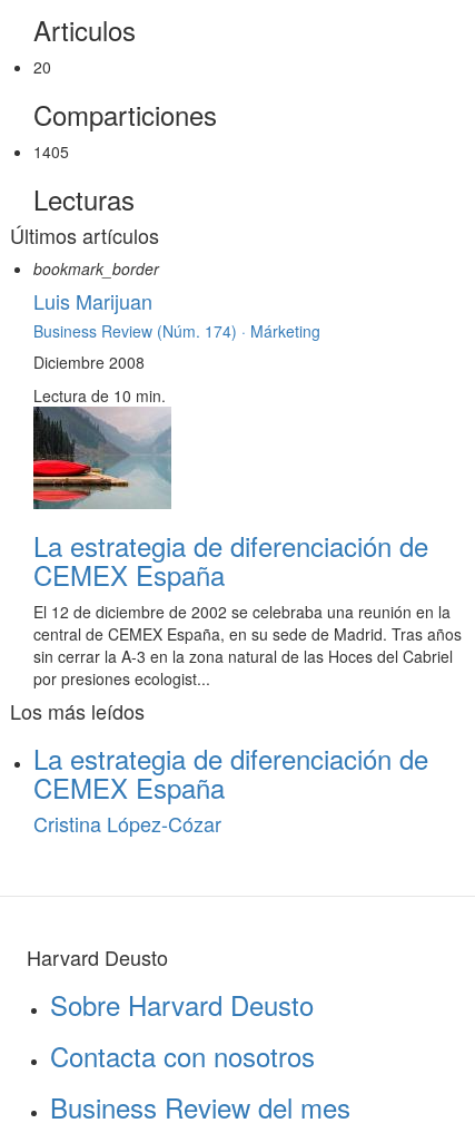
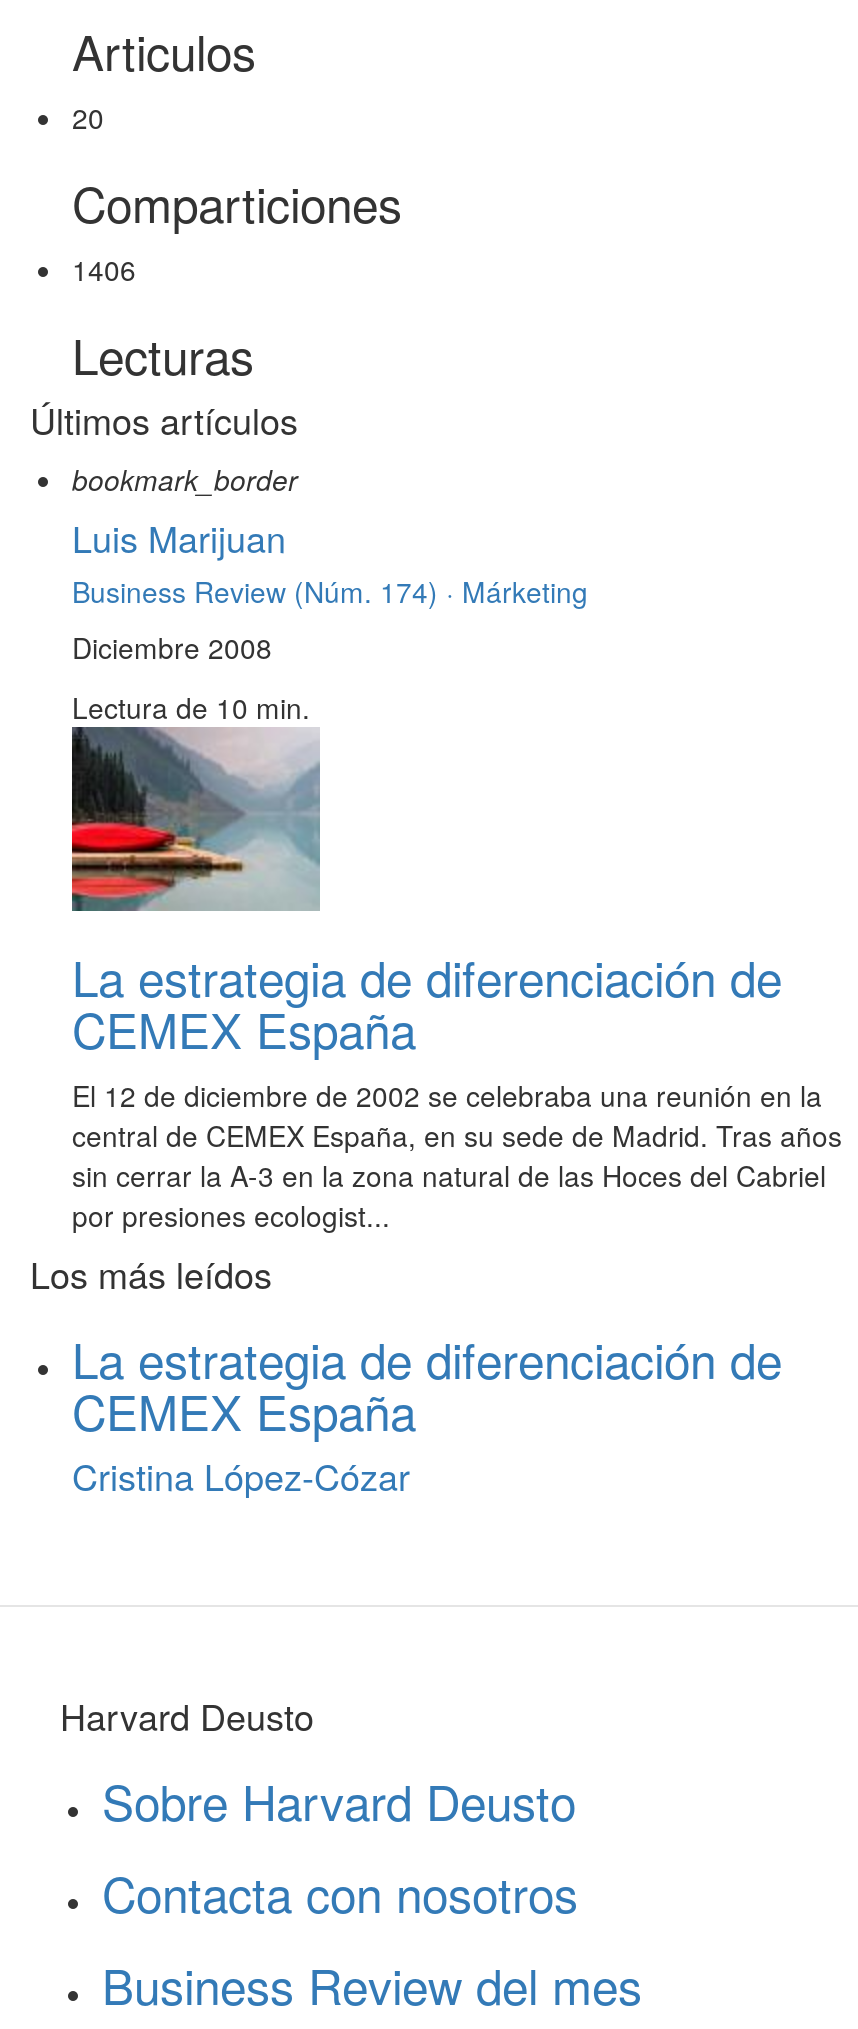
- 1405
+ 1406
